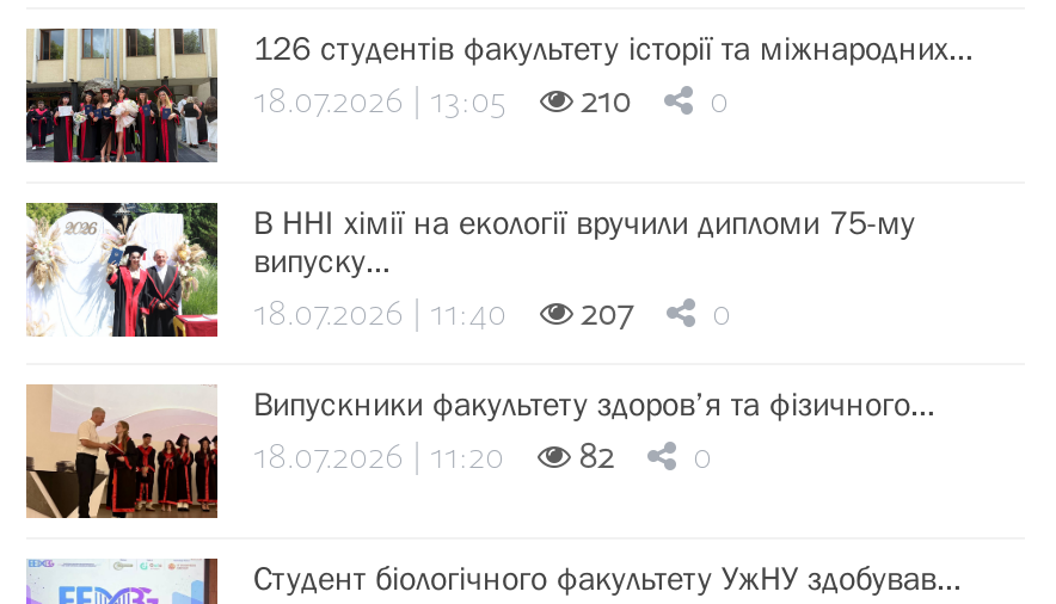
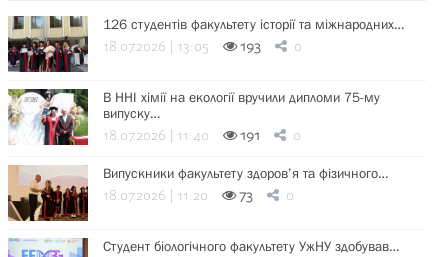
- 210
+ 193

- 207
+ 191

- 82
+ 73
